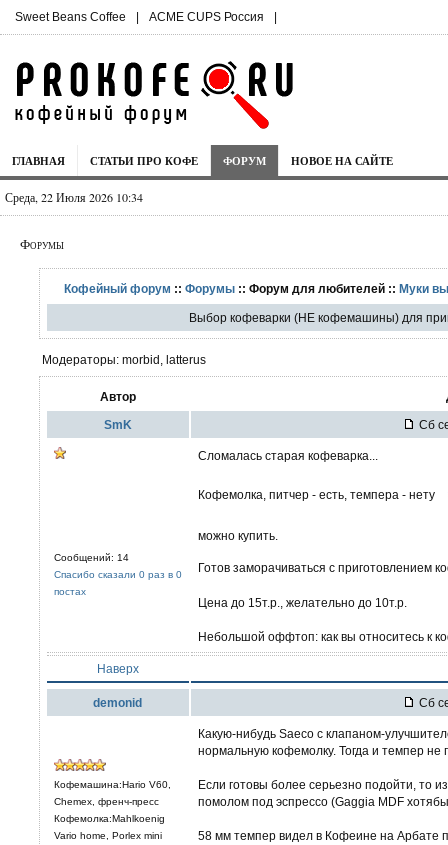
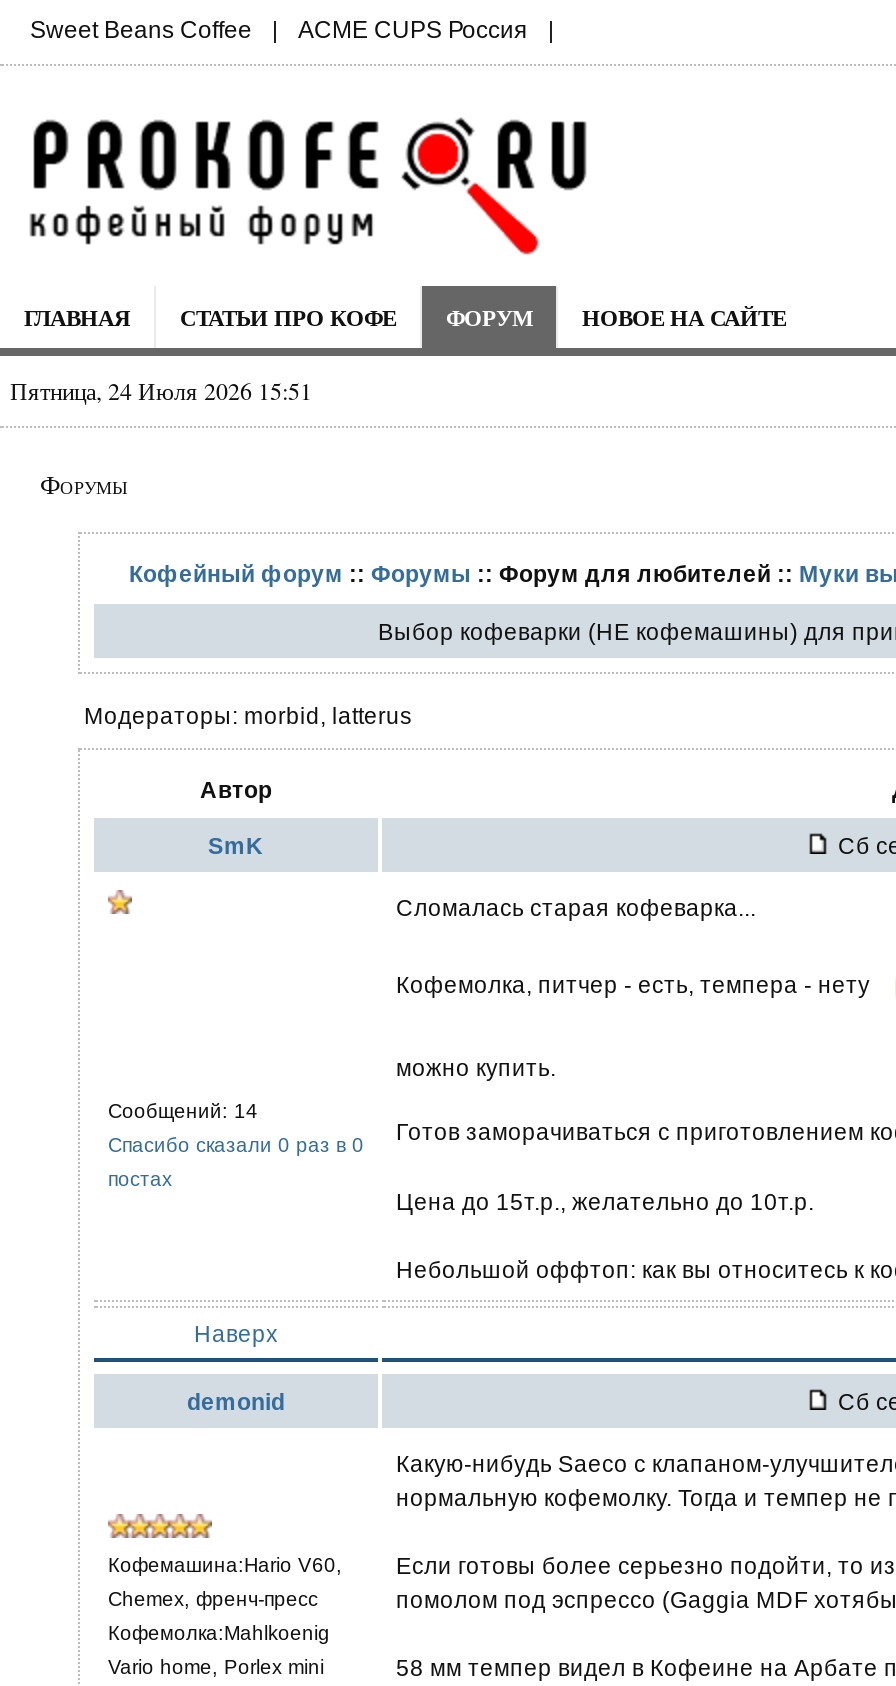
- Среда, 22 Июля 2026 10:34
+ Пятница, 24 Июля 2026 15:51
